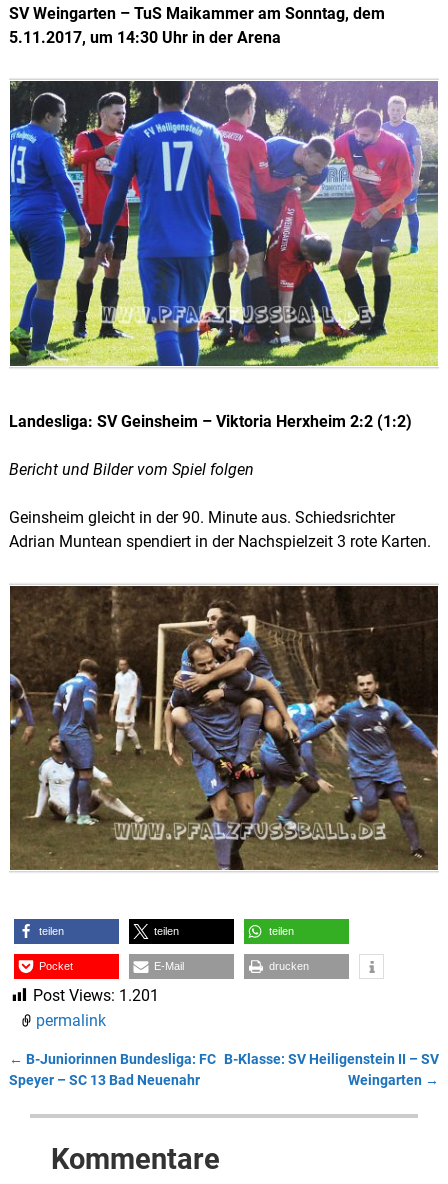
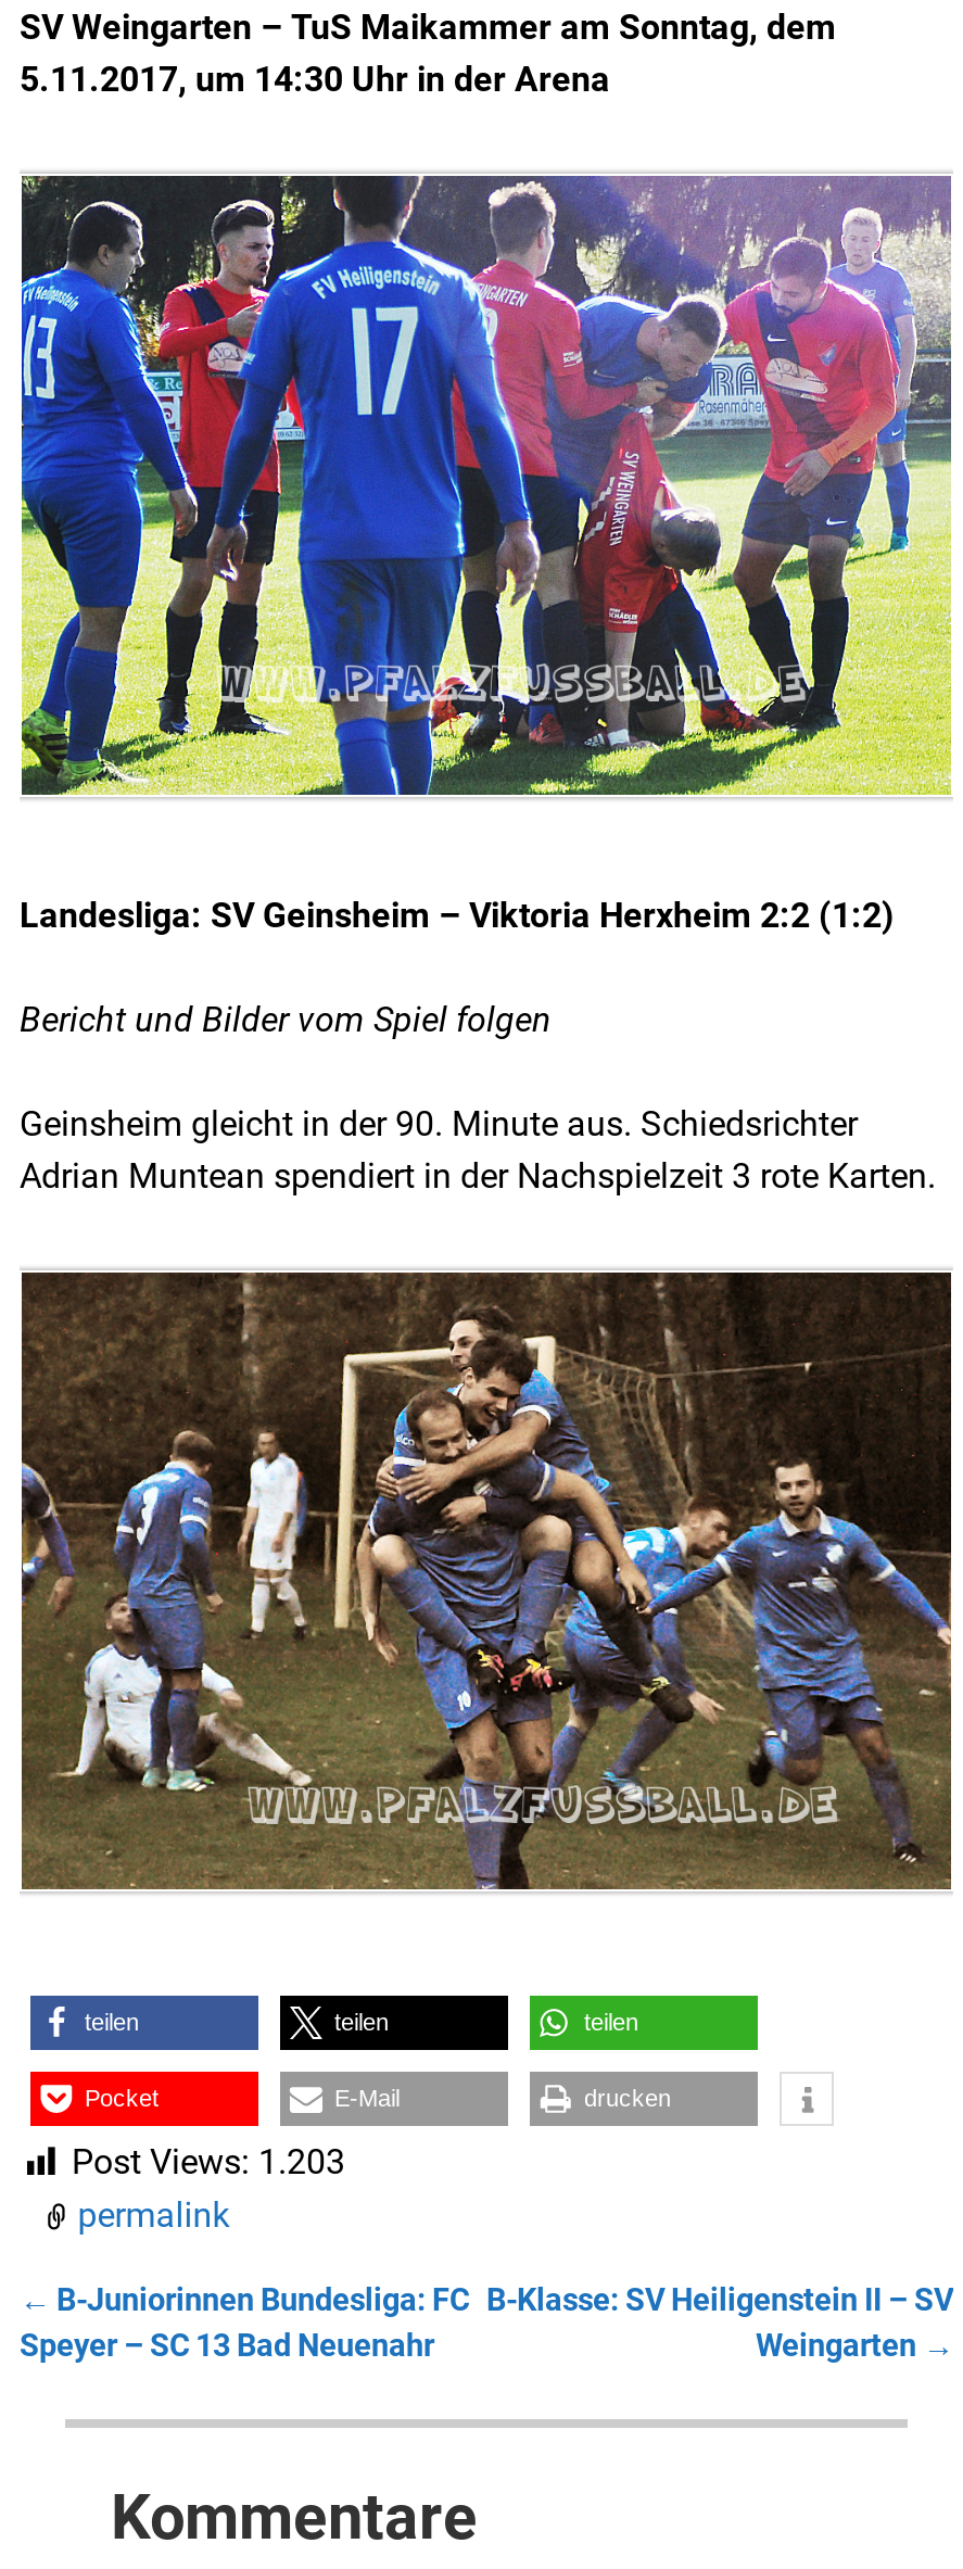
- Post Views: 1.201
+ Post Views: 1.203
